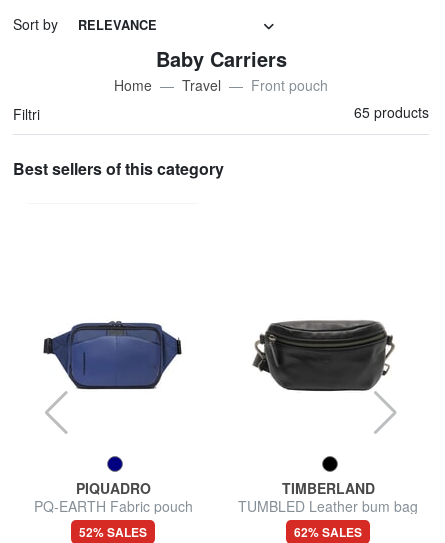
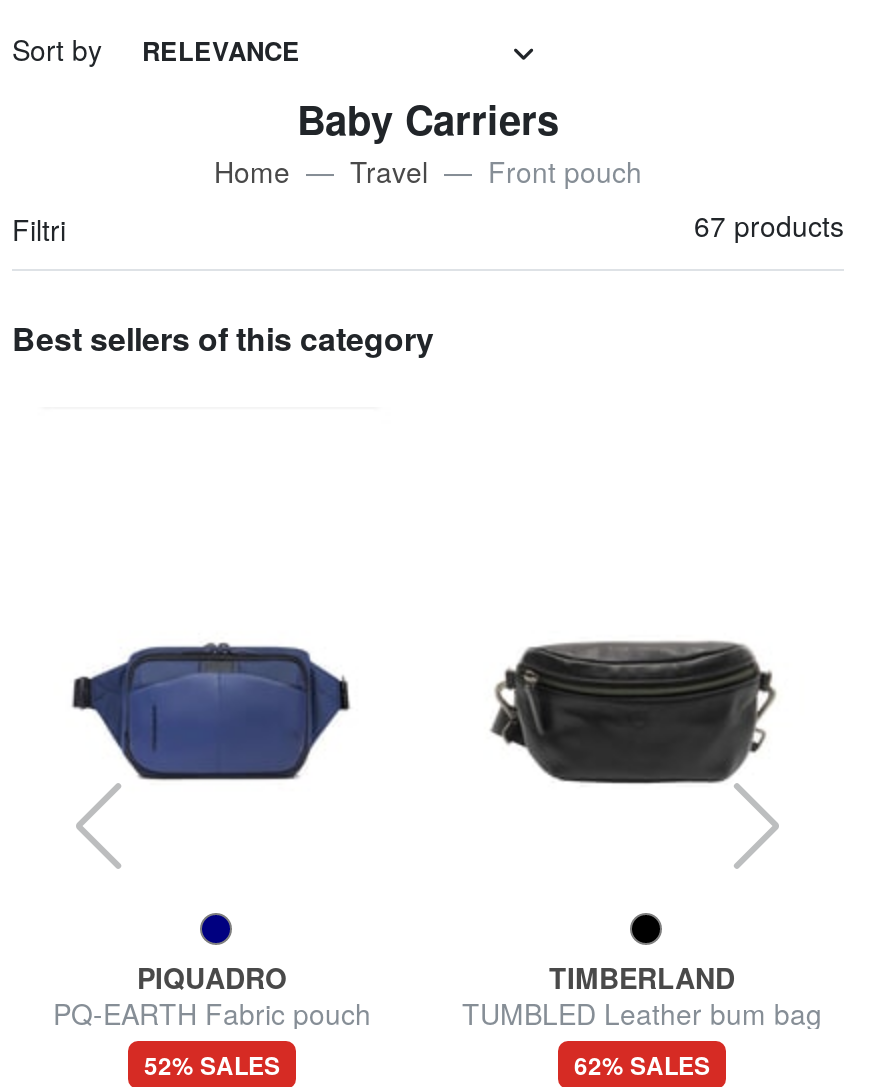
- 65 products
+ 67 products
